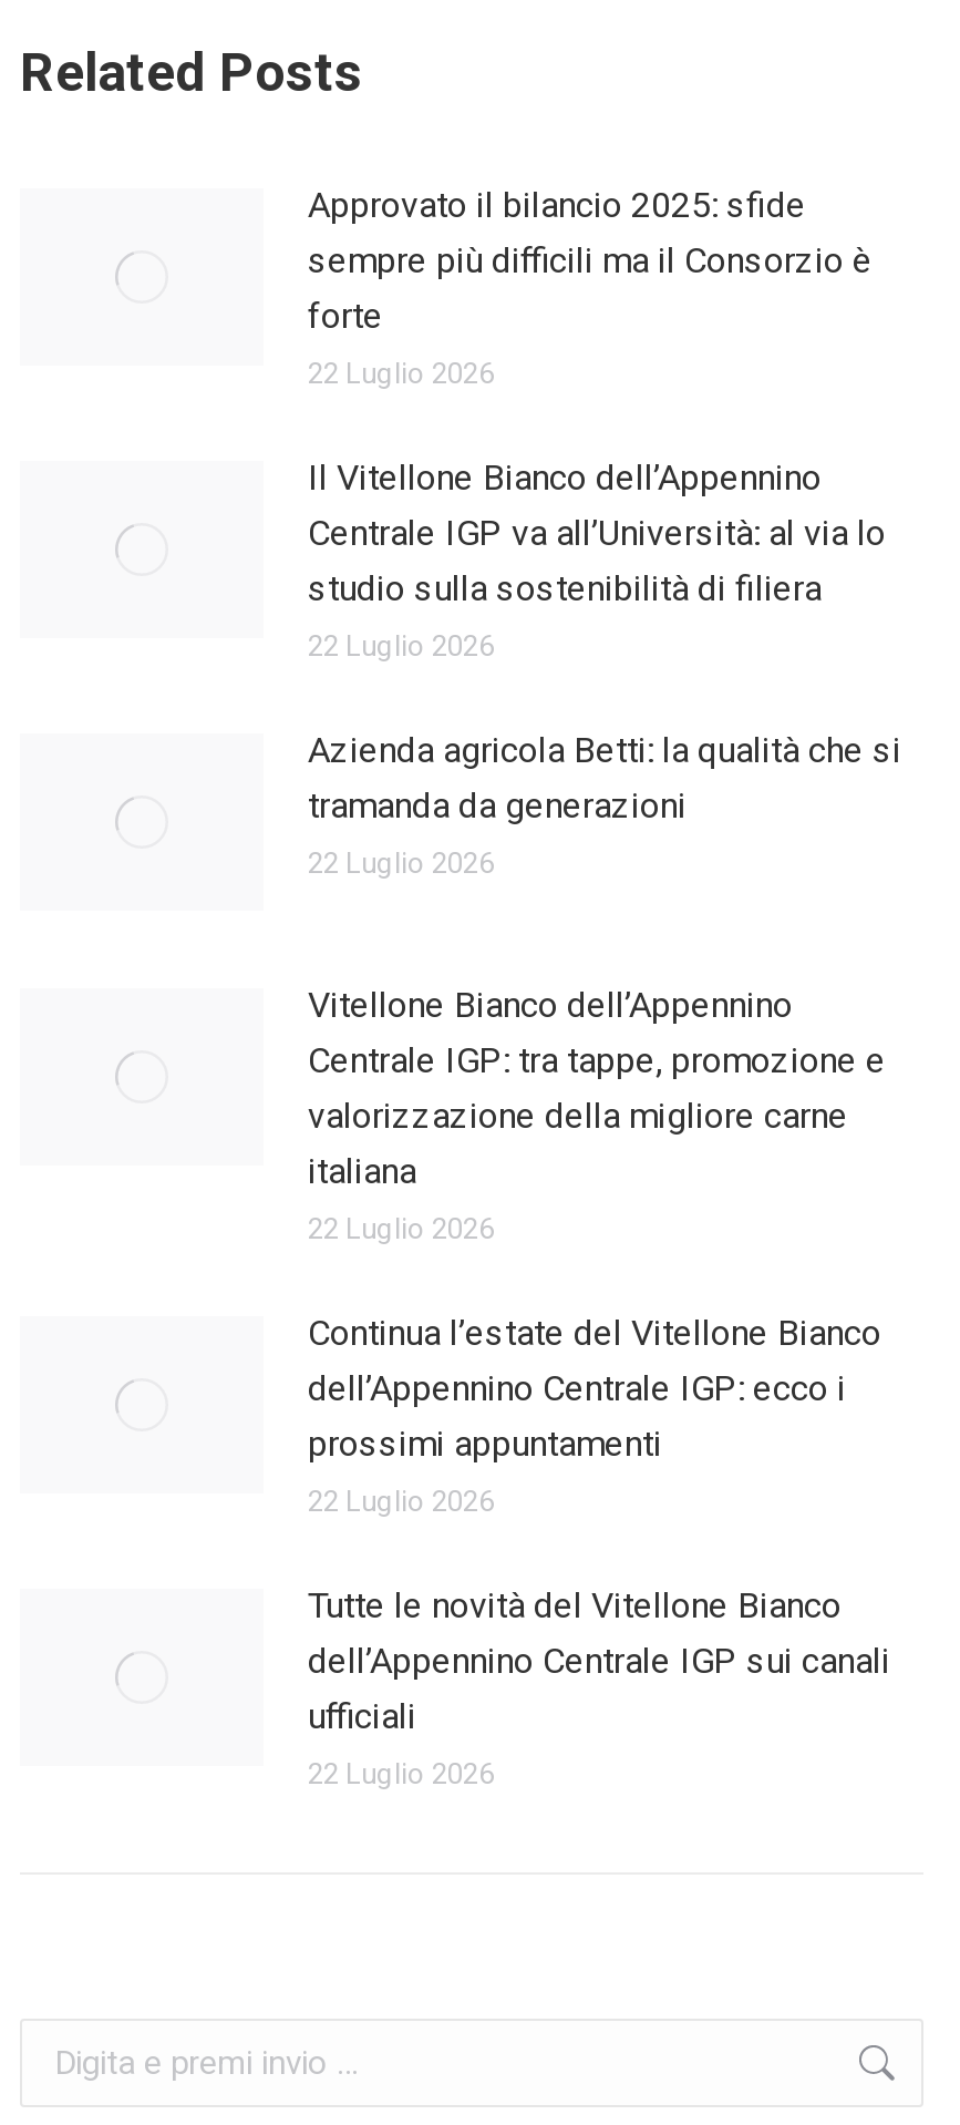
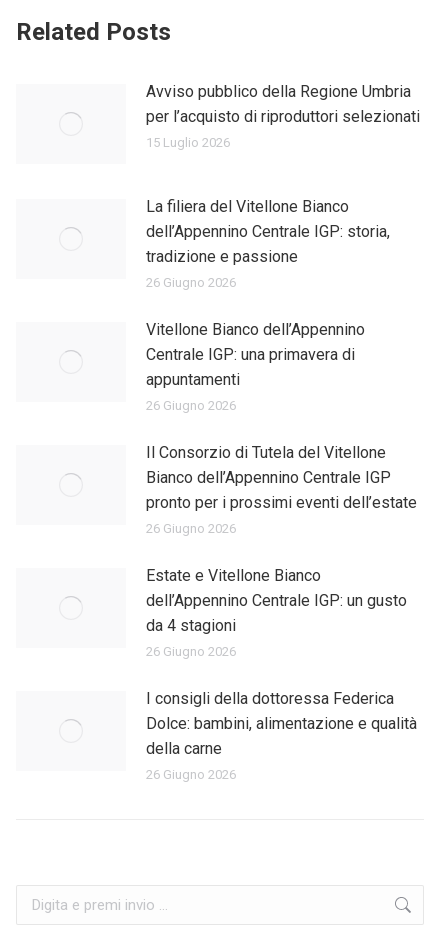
- Approvato il bilancio 2025: sfide
- sempre più difficili ma il Consorzio è
- forte
- 22 Luglio 2026
- Il Vitellone Bianco dell’Appennino
- Centrale IGP va all’Università: al via lo
- studio sulla sostenibilità di filiera
- 22 Luglio 2026
- Azienda agricola Betti: la qualità che si
- tramanda da generazioni
- 22 Luglio 2026
+ Avviso pubblico della Regione Umbria
+ per l’acquisto di riproduttori selezionati
+ 15 Luglio 2026
+ La filiera del Vitellone Bianco
+ dell’Appennino Centrale IGP: storia,
+ tradizione e passione
+ 26 Giugno 2026

moved up: Vitellone Bianco dell’Appennino

- Centrale IGP: tra tappe, promozione e
- valorizzazione della migliore carne
- italiana
- 22 Luglio 2026
- Continua l’estate del Vitellone Bianco
- dell’Appennino Centrale IGP: ecco i
- prossimi appuntamenti
- 22 Luglio 2026
- Tutte le novità del Vitellone Bianco
- dell’Appennino Centrale IGP sui canali
- ufficiali
- 22 Luglio 2026
+ Centrale IGP: una primavera di
+ appuntamenti
+ 26 Giugno 2026
+ Il Consorzio di Tutela del Vitellone
+ Bianco dell’Appennino Centrale IGP
+ pronto per i prossimi eventi dell’estate
+ 26 Giugno 2026
+ Estate e Vitellone Bianco
+ dell’Appennino Centrale IGP: un gusto
+ da 4 stagioni
+ 26 Giugno 2026
+ I consigli della dottoressa Federica
+ Dolce: bambini, alimentazione e qualità
+ della carne
+ 26 Giugno 2026
